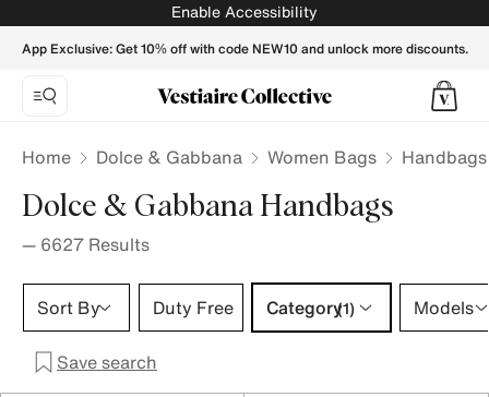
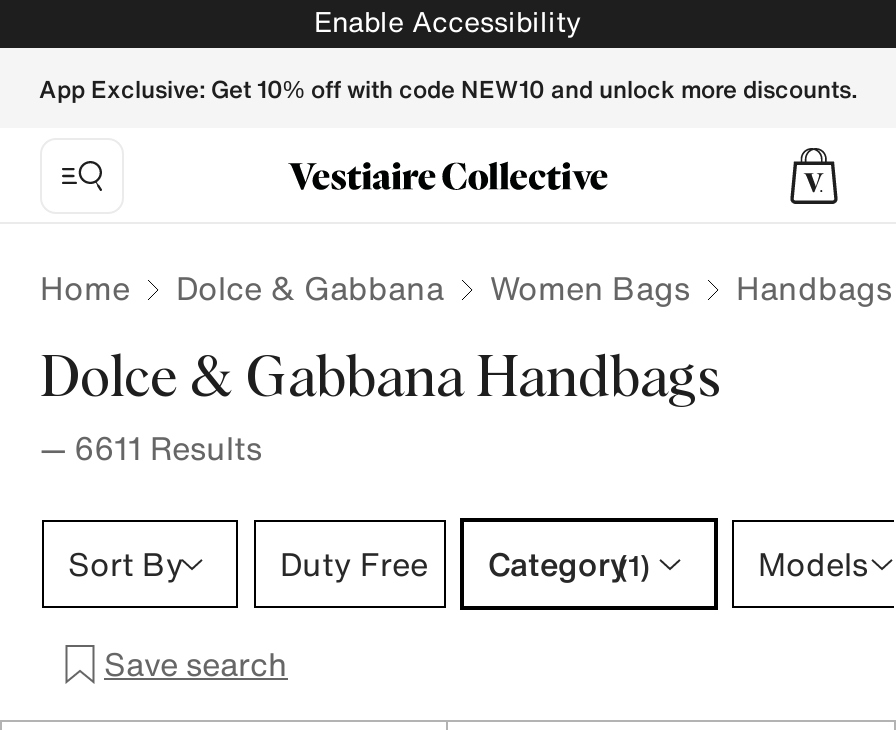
- — 6627 Results
+ — 6611 Results
